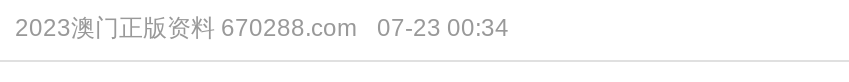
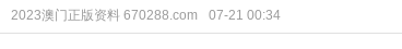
- 2023澳门正版资料 670288.com 07-23 00:34
+ 2023澳门正版资料 670288.com 07-21 00:34
